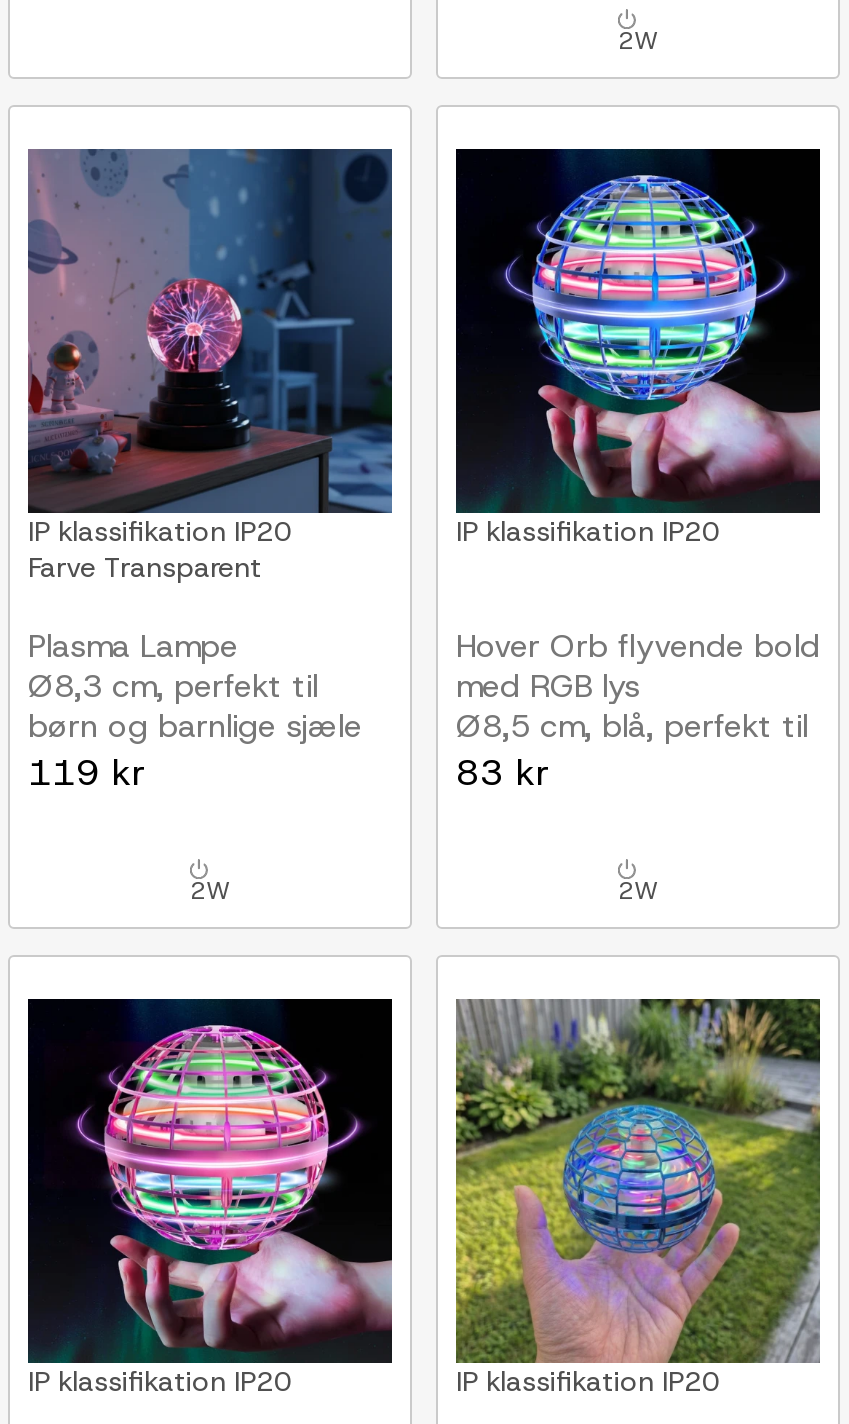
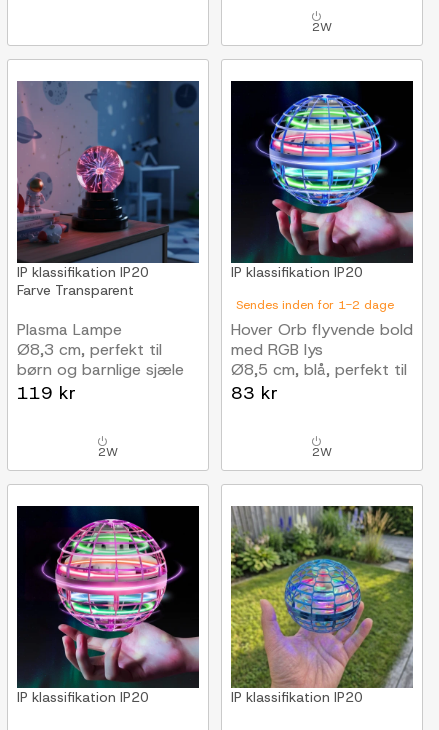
+ Sendes inden for 1-2 dage
